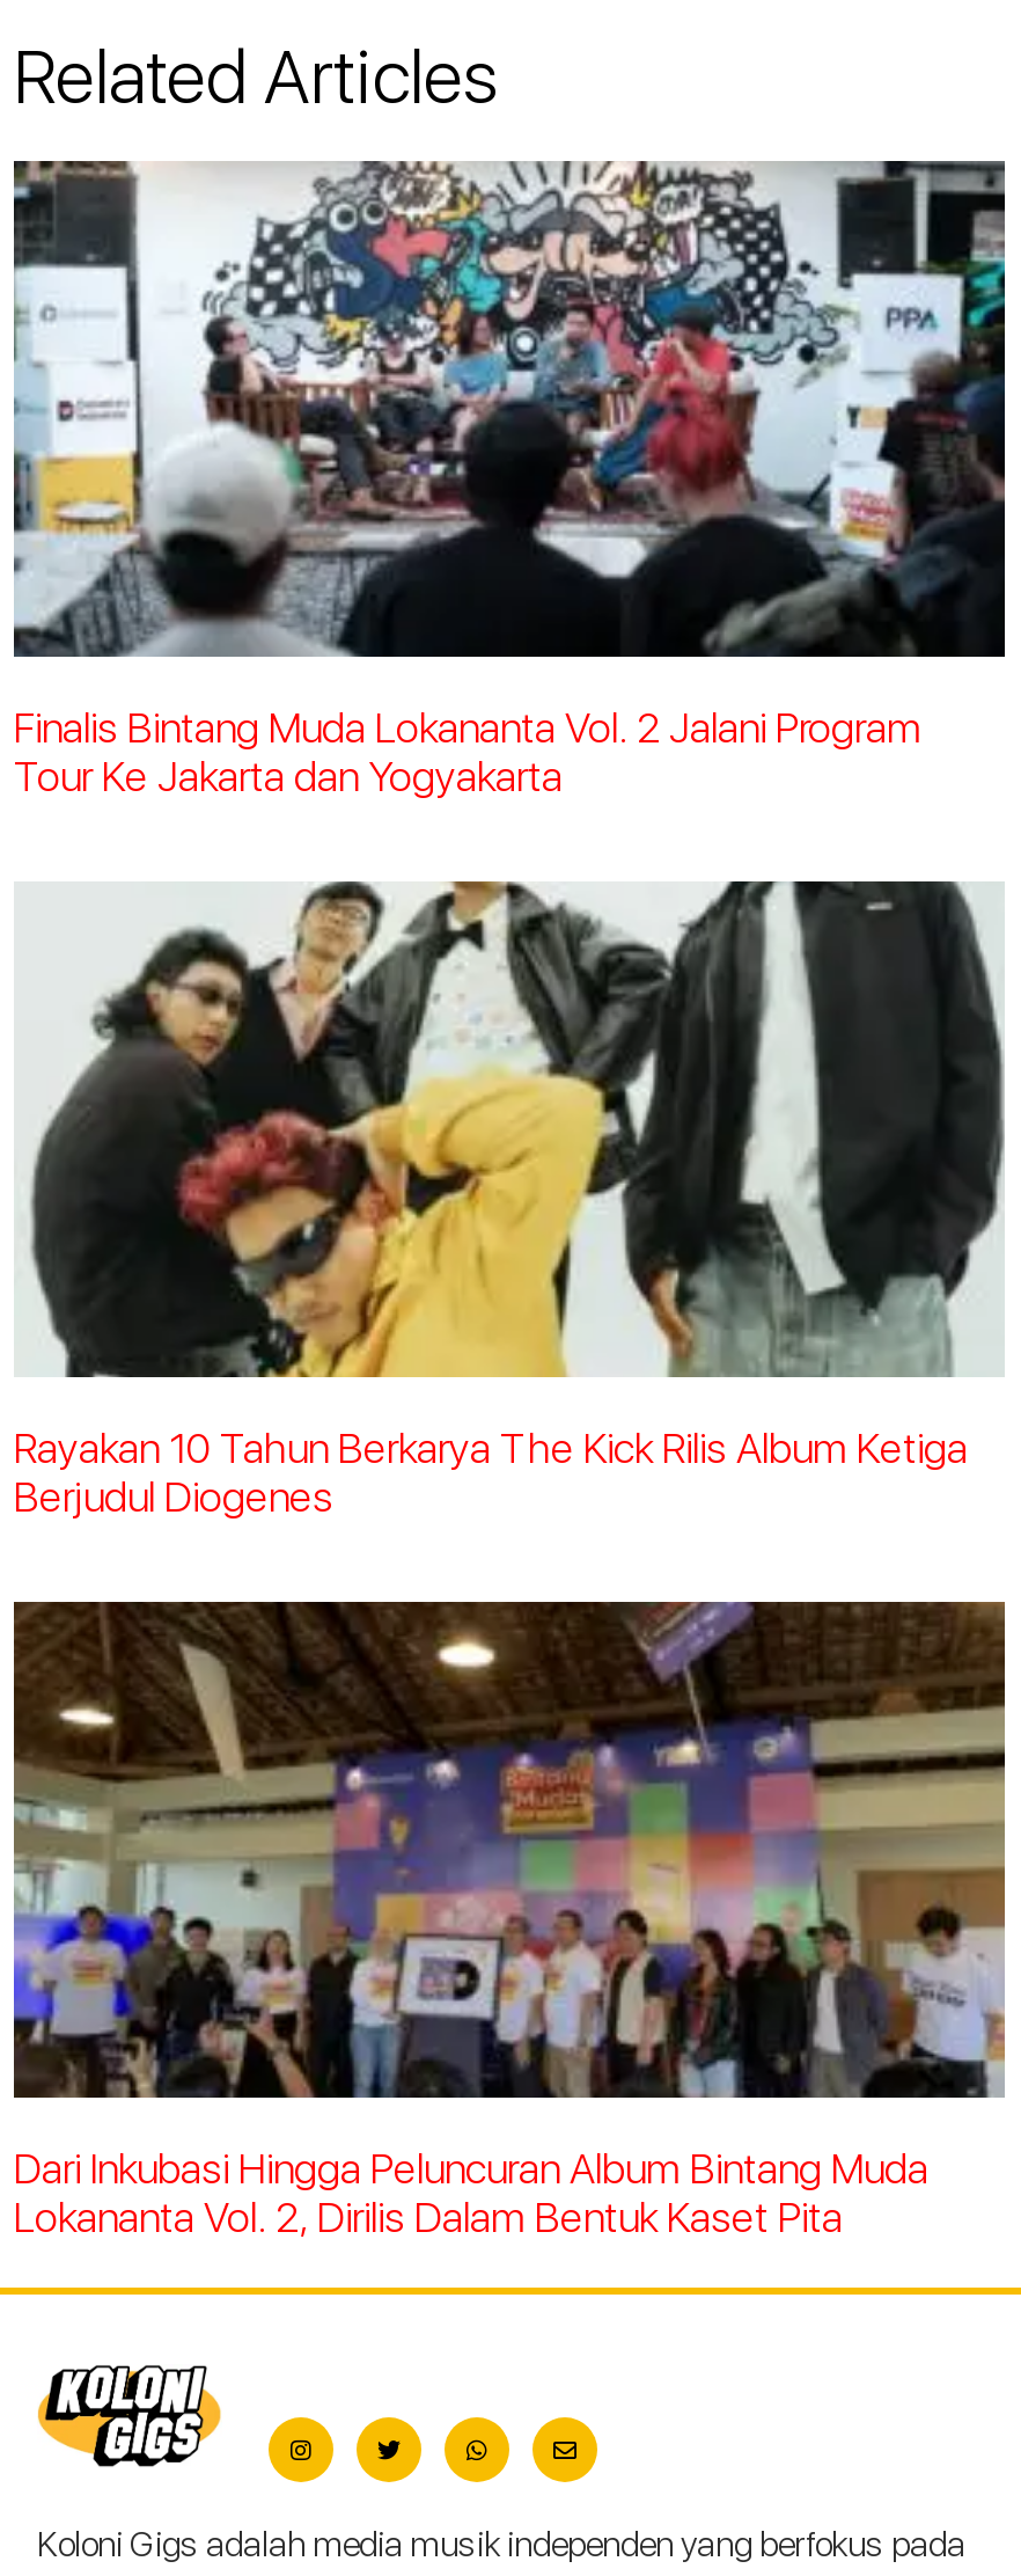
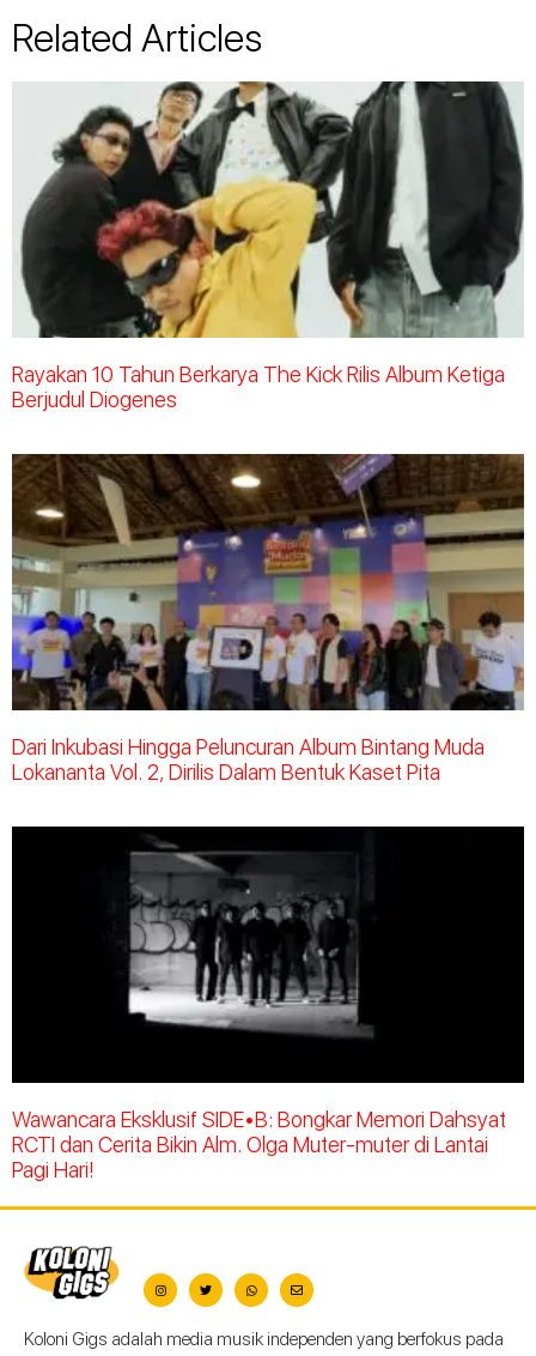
- [image]
- Finalis Bintang Muda Lokananta Vol. 2 Jalani Program
- Tour Ke Jakarta dan Yogyakarta

moved up: [image] | Rayakan 10 Tahun Berkarya The Kick Rilis Album Ketiga | Berjudul Diogenes | Dari Inkubasi Hingga Peluncuran Album Bintang Muda | Lokananta Vol. 2, Dirilis Dalam Bentuk Kaset Pita

+ [image]
+ Wawancara Eksklusif SIDE•B: Bongkar Memori Dahsyat
+ RCTI dan Cerita Bikin Alm. Olga Muter-muter di Lantai
+ Pagi Hari!
